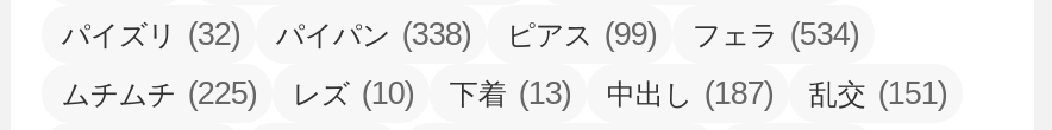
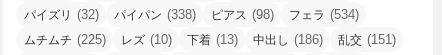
- パイズリ(32) パイパン(338) ピアス(99) フェラ(534)
+ パイズリ(32) パイパン(338) ピアス(98) フェラ(534)

- ムチムチ(225) レズ(10) 下着(13) 中出し(187) 乱交(151)
+ ムチムチ(225) レズ(10) 下着(13) 中出し(186) 乱交(151)
